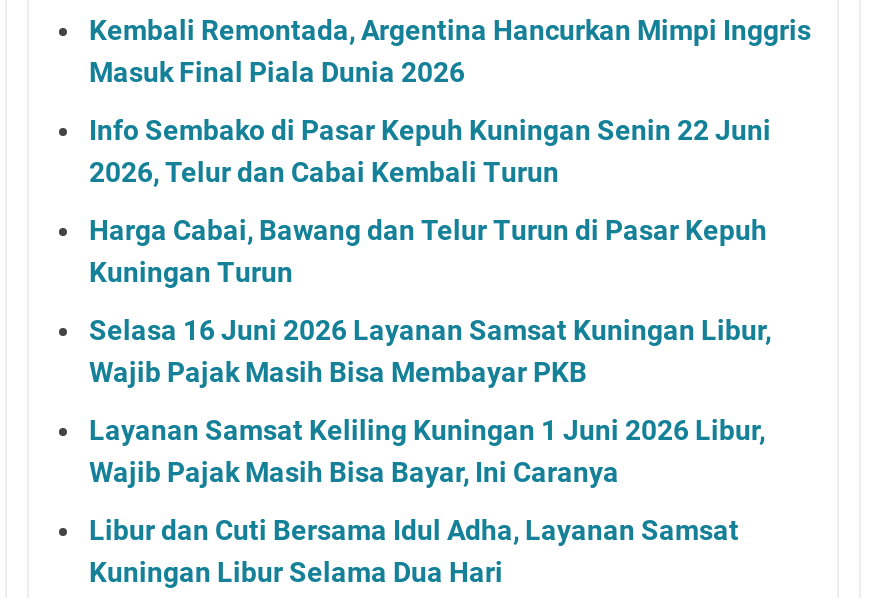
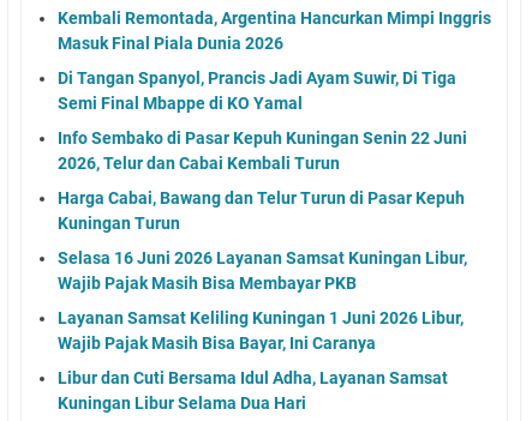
+ Di Tangan Spanyol, Prancis Jadi Ayam Suwir, Di Tiga
+ Semi Final Mbappe di KO Yamal
